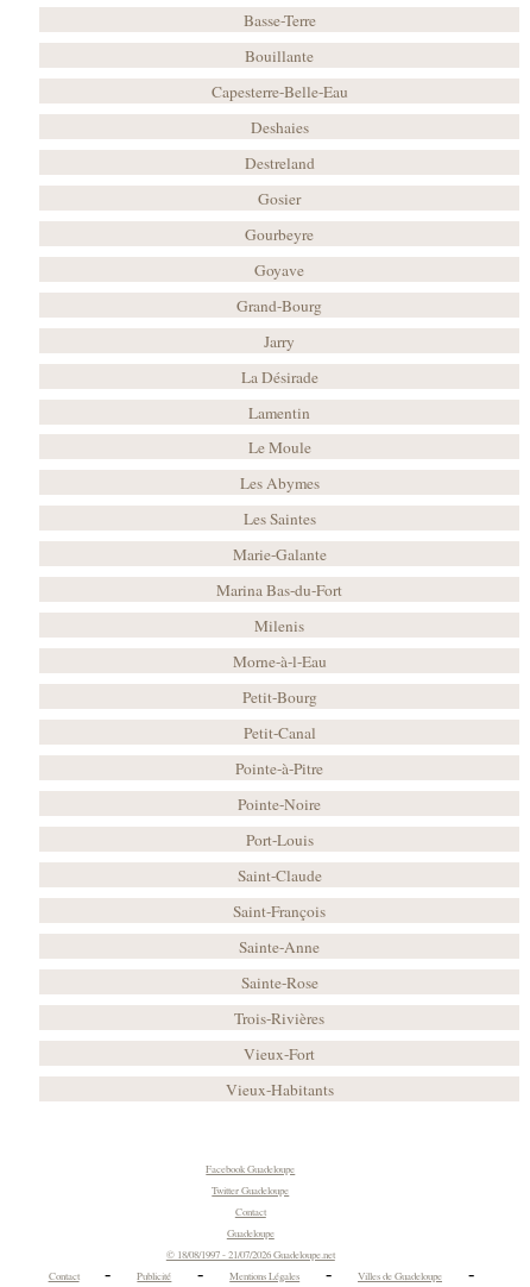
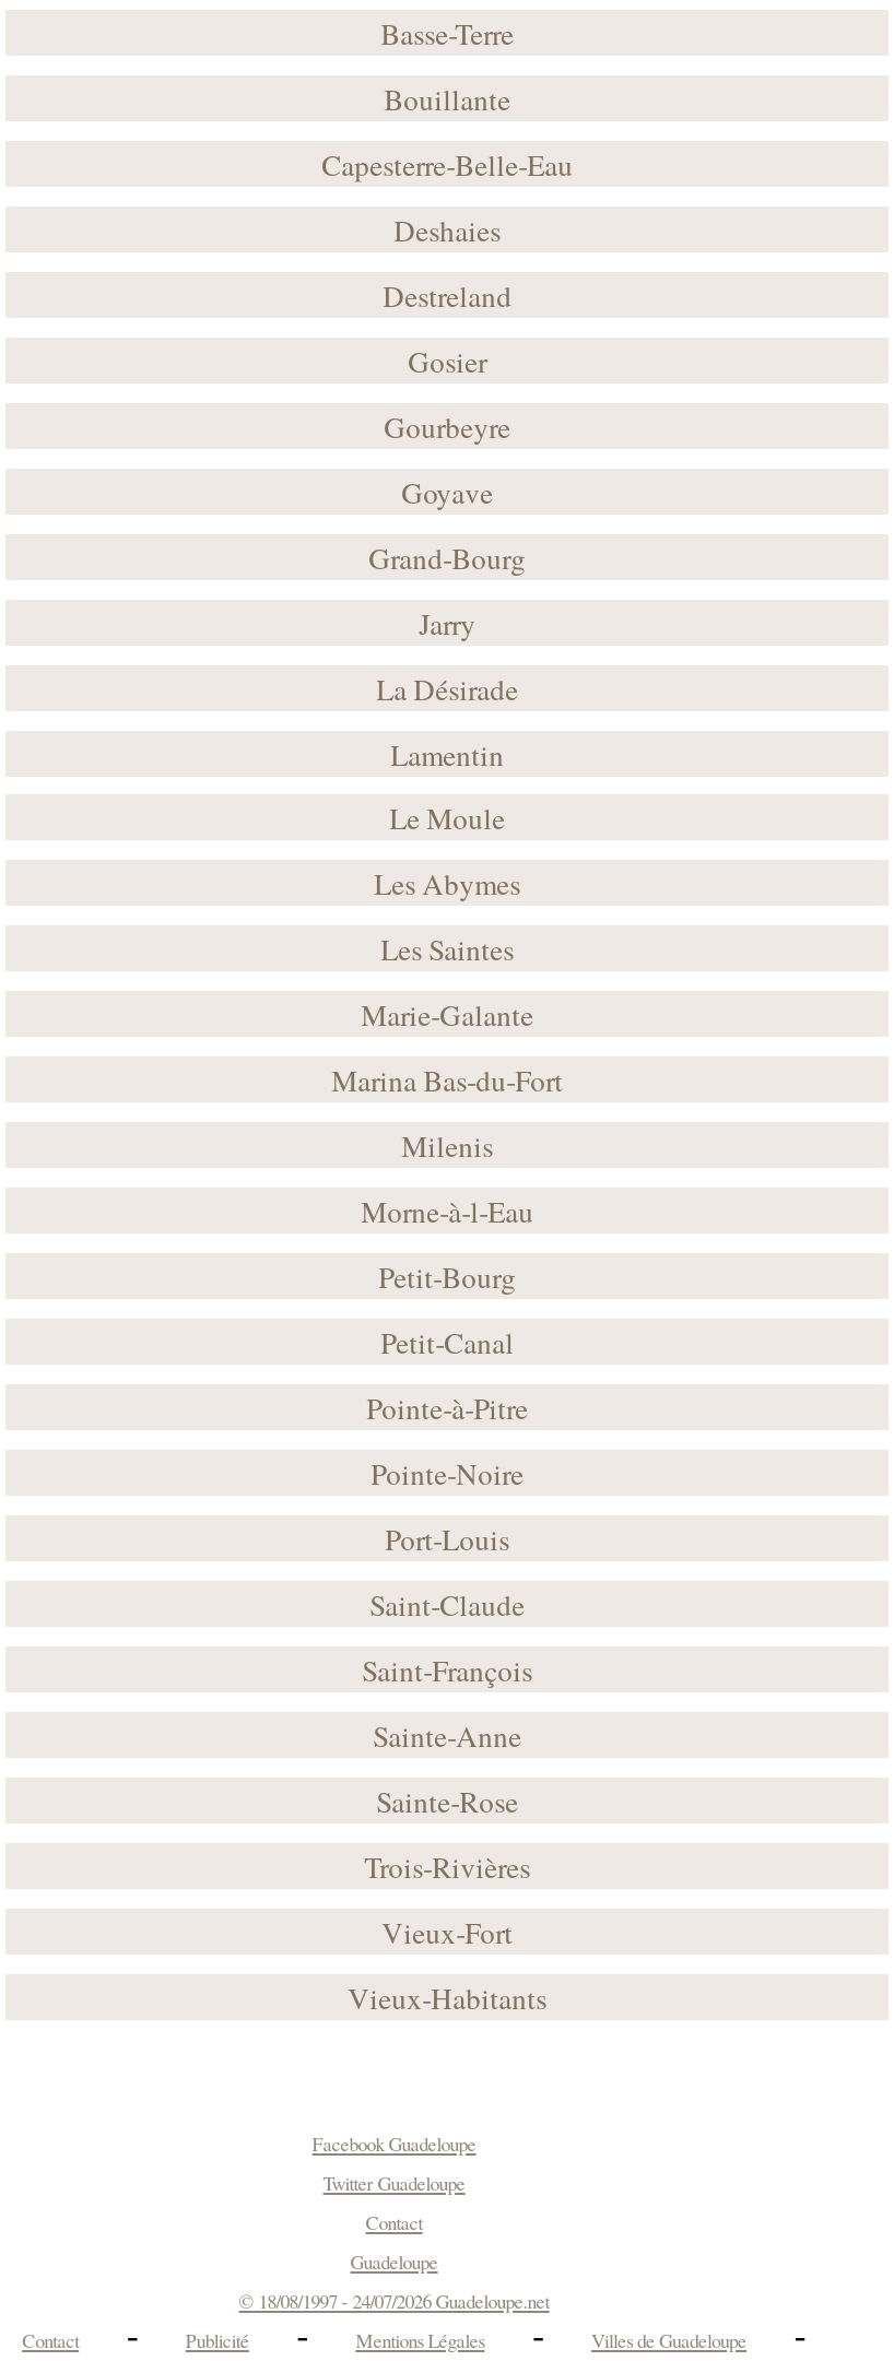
- © 18/08/1997 - 21/07/2026 Guadeloupe.net
+ © 18/08/1997 - 24/07/2026 Guadeloupe.net
